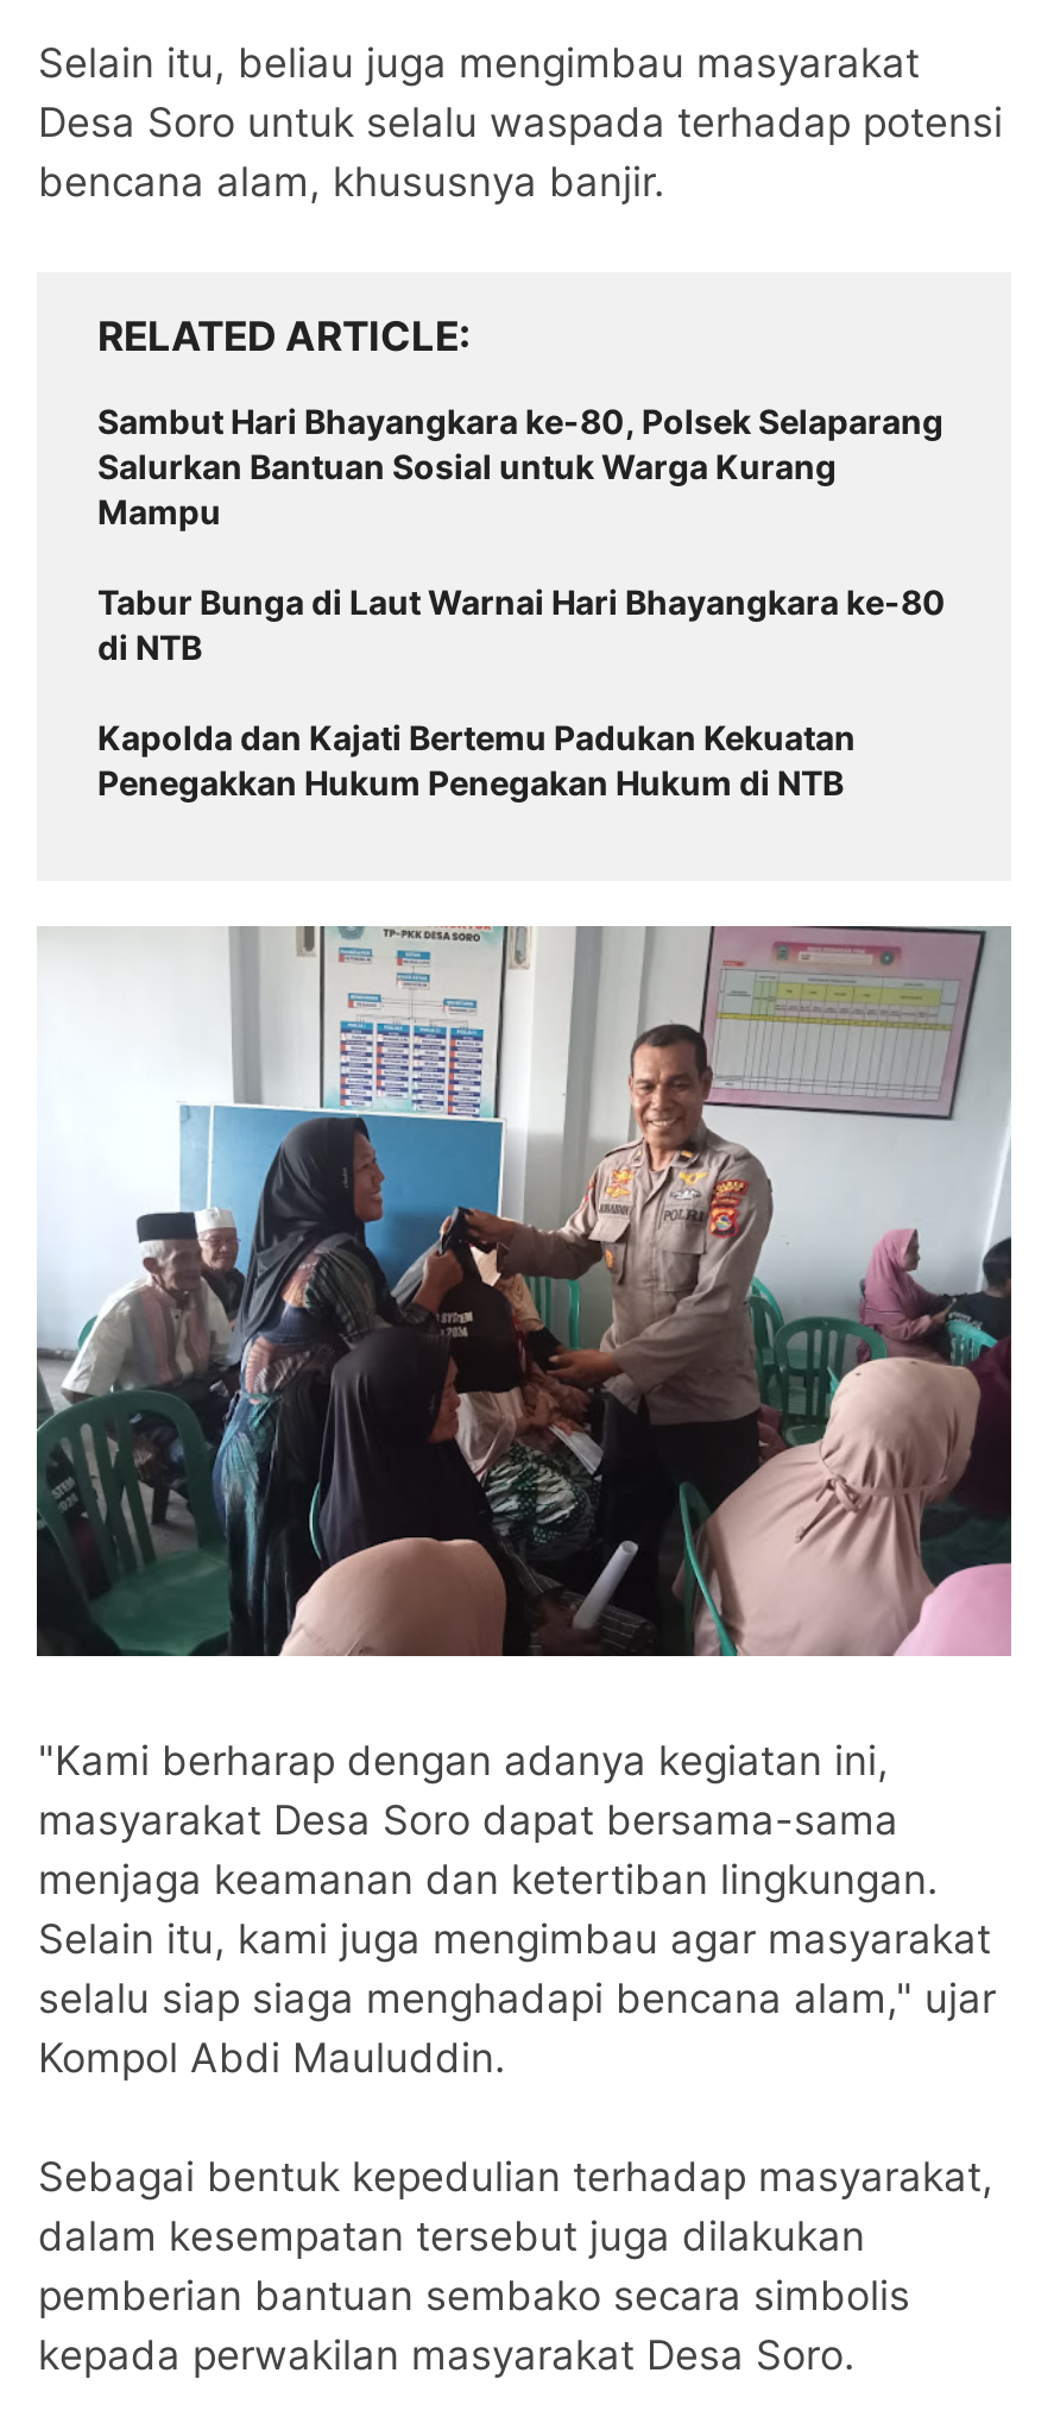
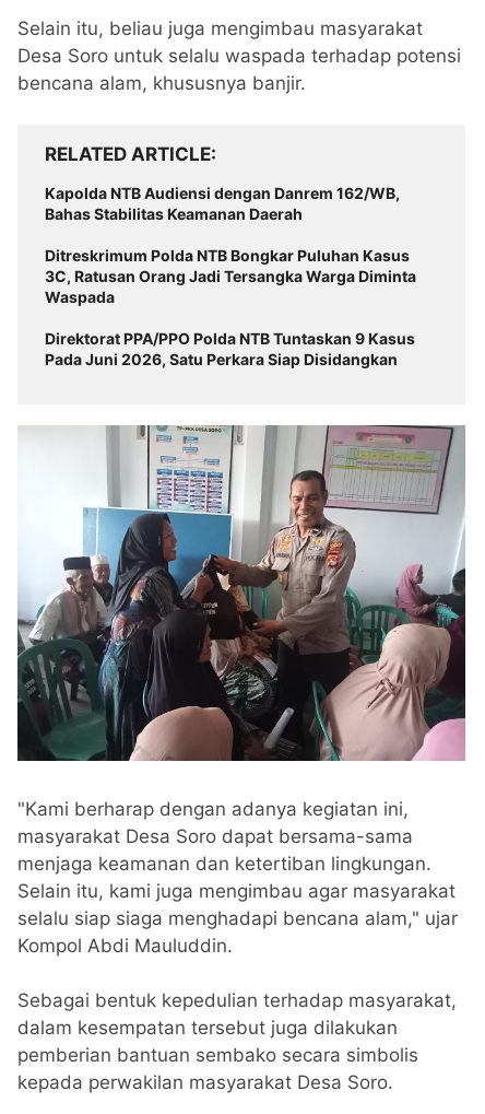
- Sambut Hari Bhayangkara ke-80, Polsek Selaparang
- Salurkan Bantuan Sosial untuk Warga Kurang
- Mampu
+ Kapolda NTB Audiensi dengan Danrem 162/WB,
+ Bahas Stabilitas Keamanan Daerah

- Tabur Bunga di Laut Warnai Hari Bhayangkara ke-80
- di NTB
+ Ditreskrimum Polda NTB Bongkar Puluhan Kasus
+ 3C, Ratusan Orang Jadi Tersangka Warga Diminta
+ Waspada

- Kapolda dan Kajati Bertemu Padukan Kekuatan
- Penegakkan Hukum Penegakan Hukum di NTB
+ Direktorat PPA/PPO Polda NTB Tuntaskan 9 Kasus
+ Pada Juni 2026, Satu Perkara Siap Disidangkan
